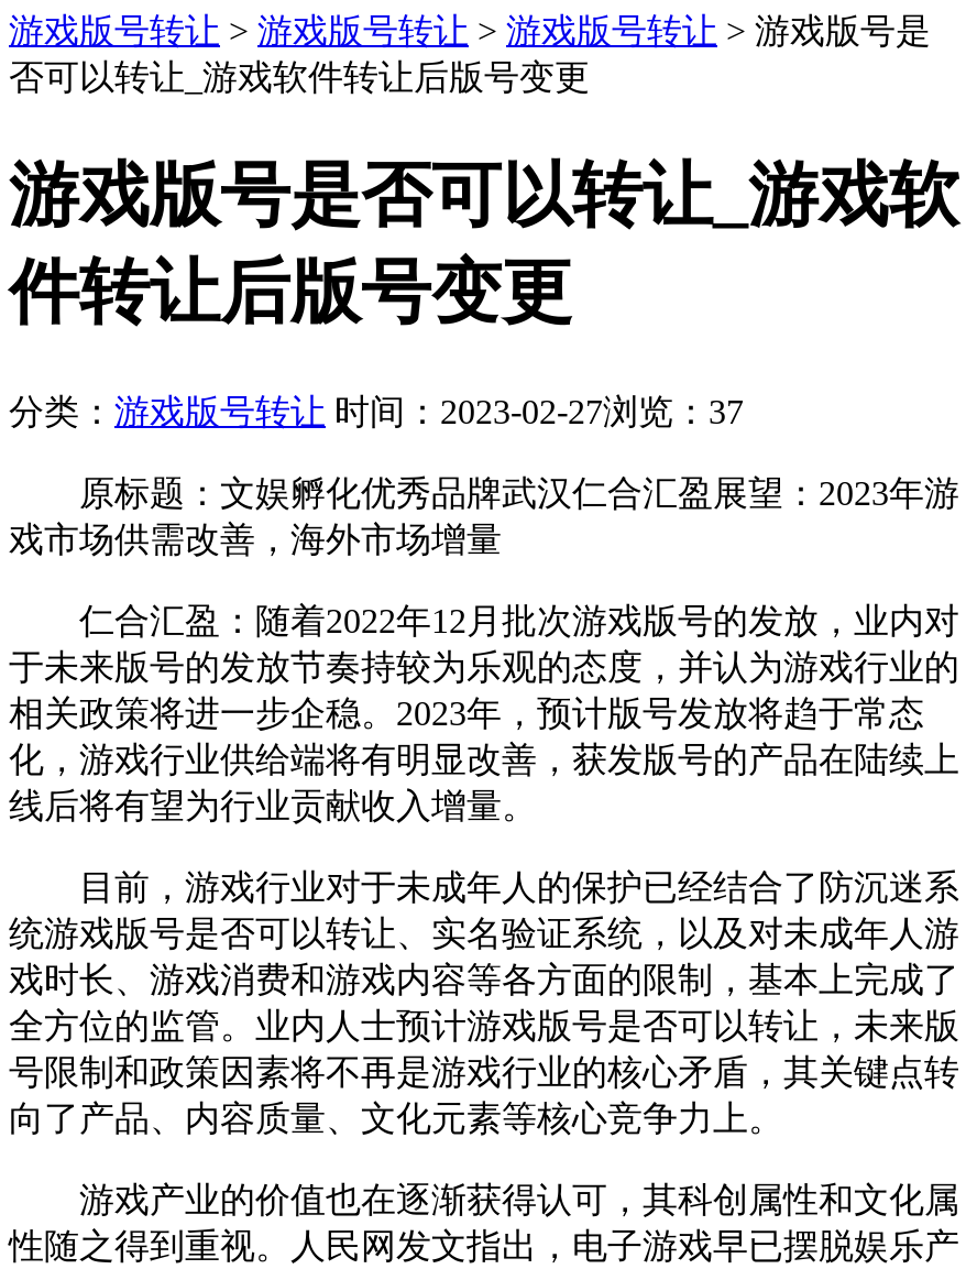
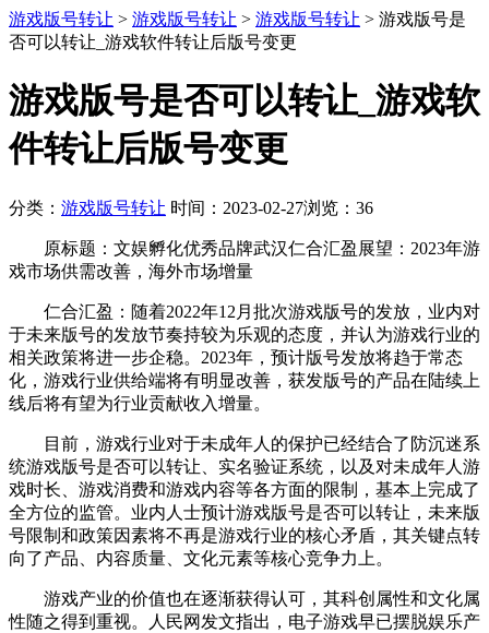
- 分类：游戏版号转让 时间：2023-02-27浏览：37
+ 分类：游戏版号转让 时间：2023-02-27浏览：36
